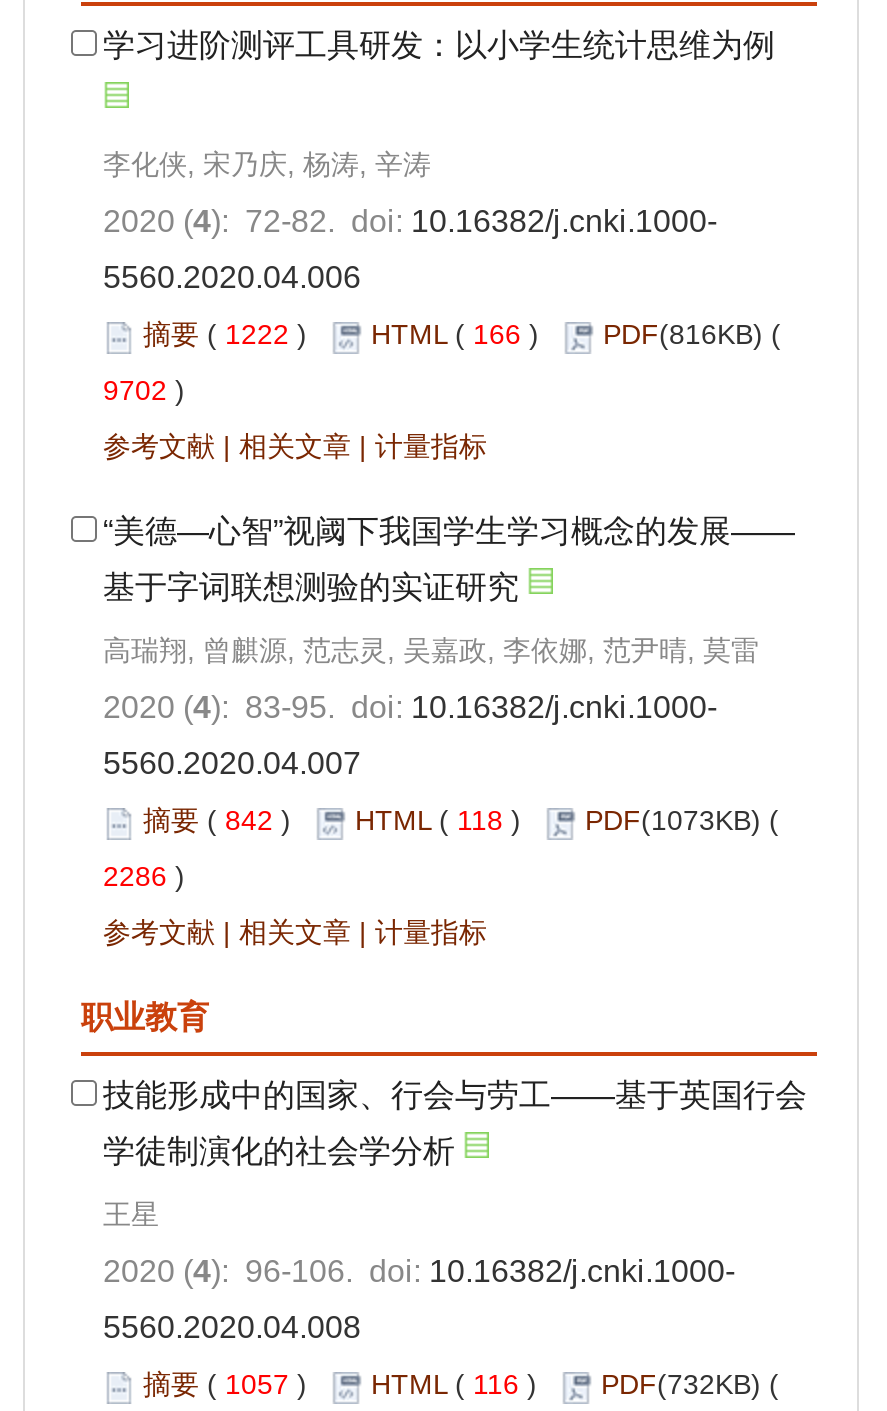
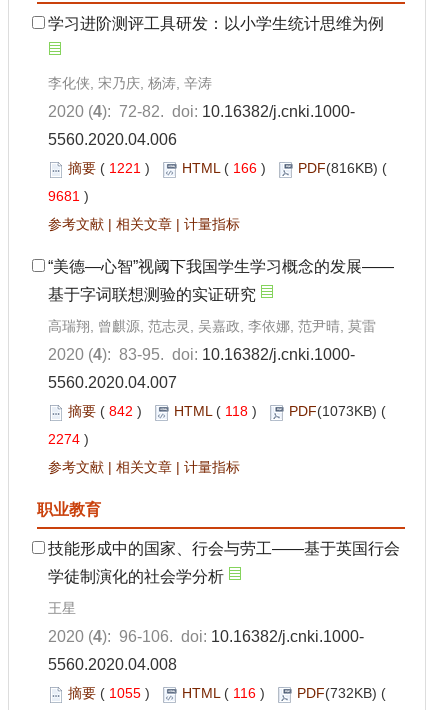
- 摘要(1222) HTML (166) PDF(816KB) (
+ 摘要(1221) HTML (166) PDF(816KB) (

- 9702)
+ 9681)

- 2286)
+ 2274)

- 摘要(1057) HTML (116) PDF(732KB) (
+ 摘要(1055) HTML (116) PDF(732KB) (
